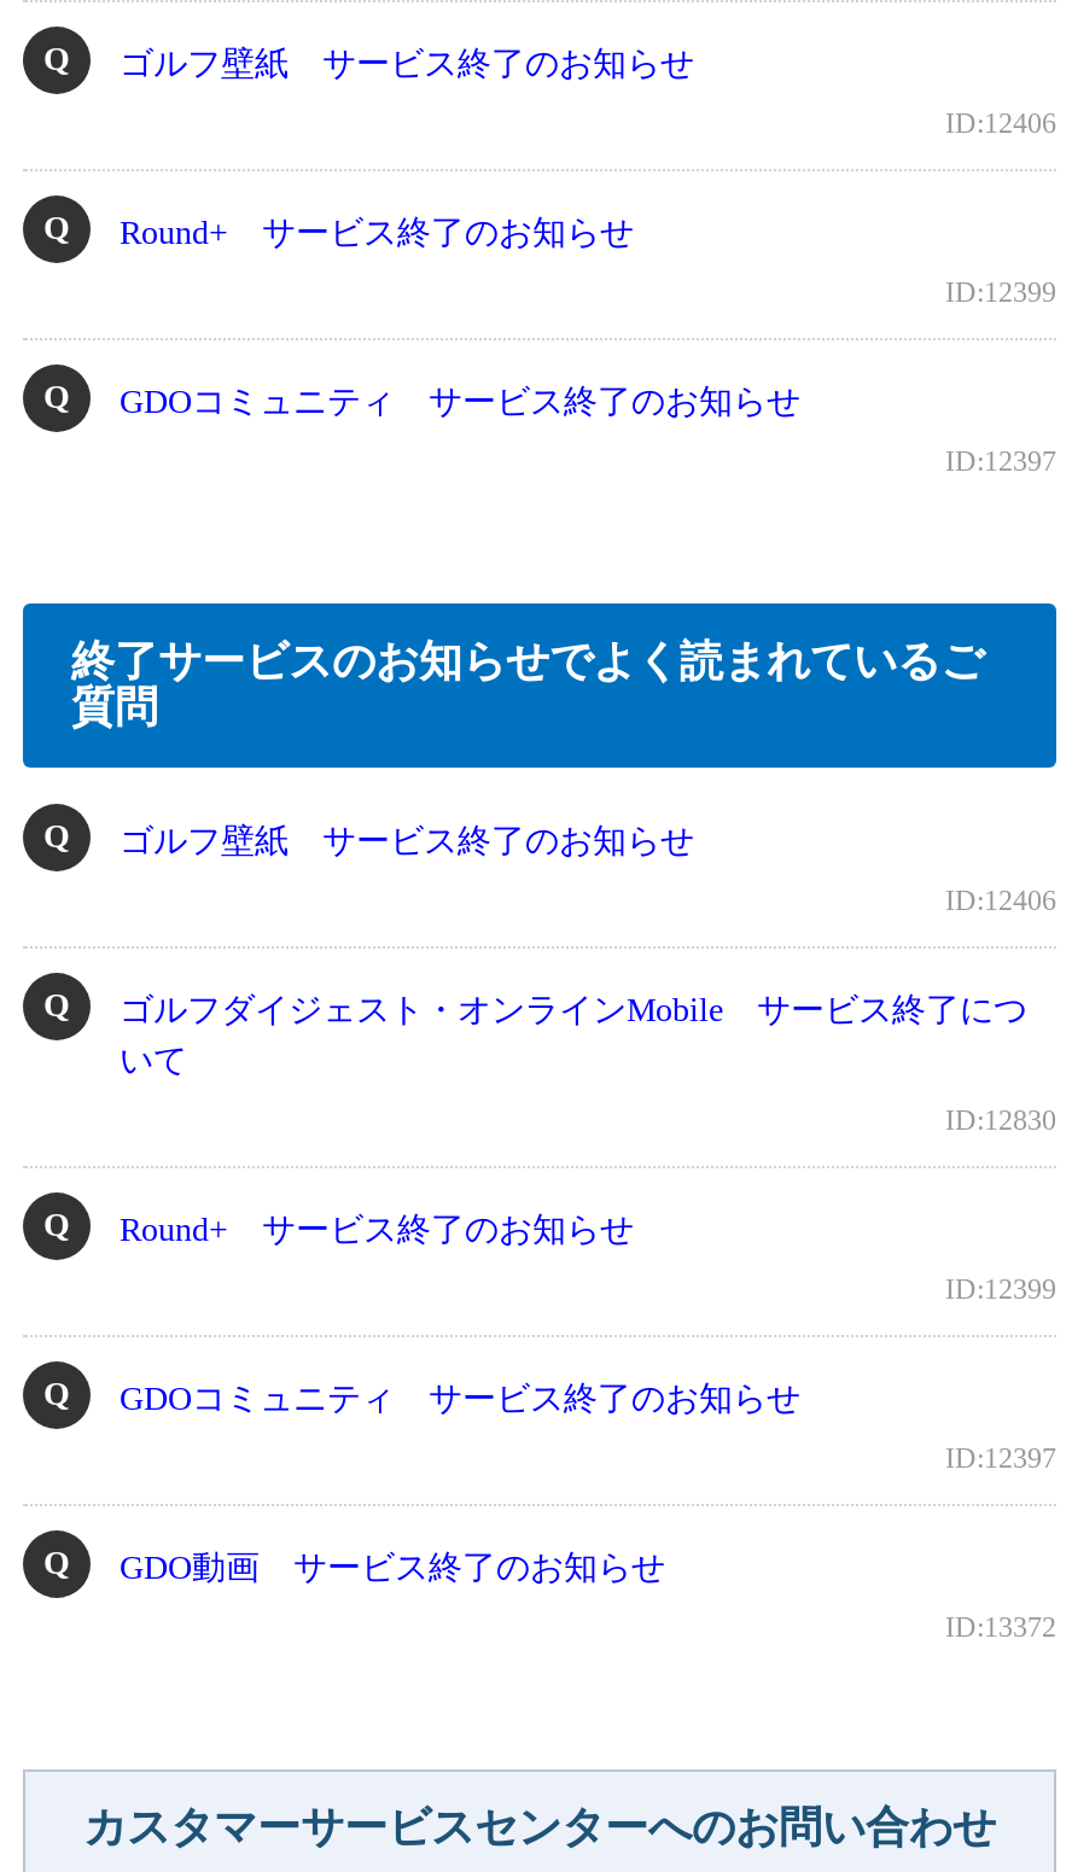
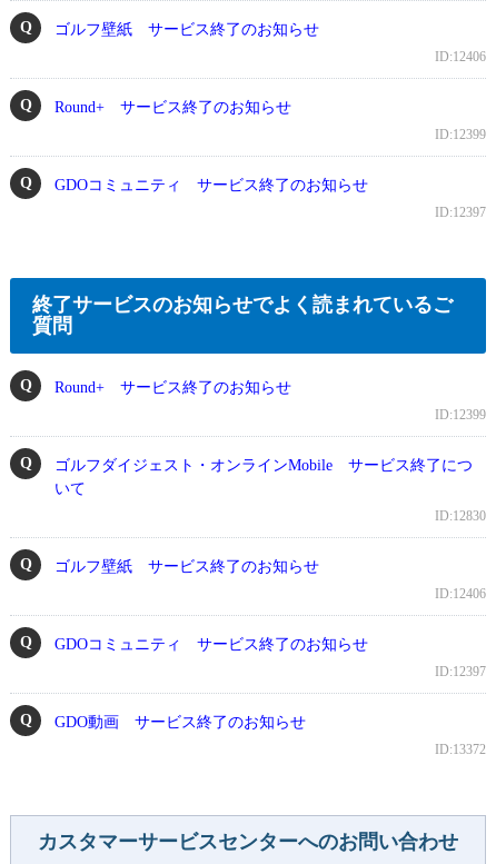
- ゴルフ壁紙 サービス終了のお知らせ
+ Round+ サービス終了のお知らせ

- ID:12406
+ ID:12399

- Round+ サービス終了のお知らせ
+ ゴルフ壁紙 サービス終了のお知らせ

- ID:12399
+ ID:12406
